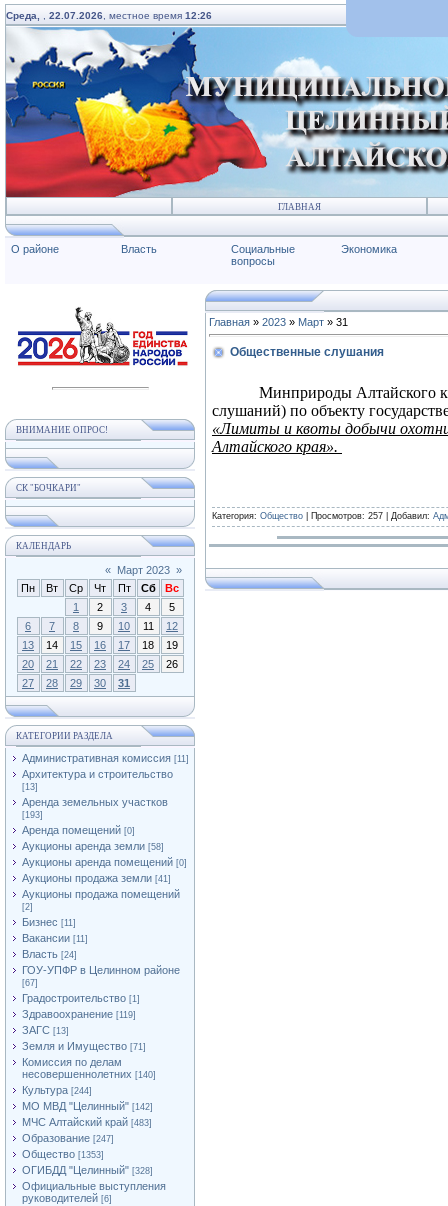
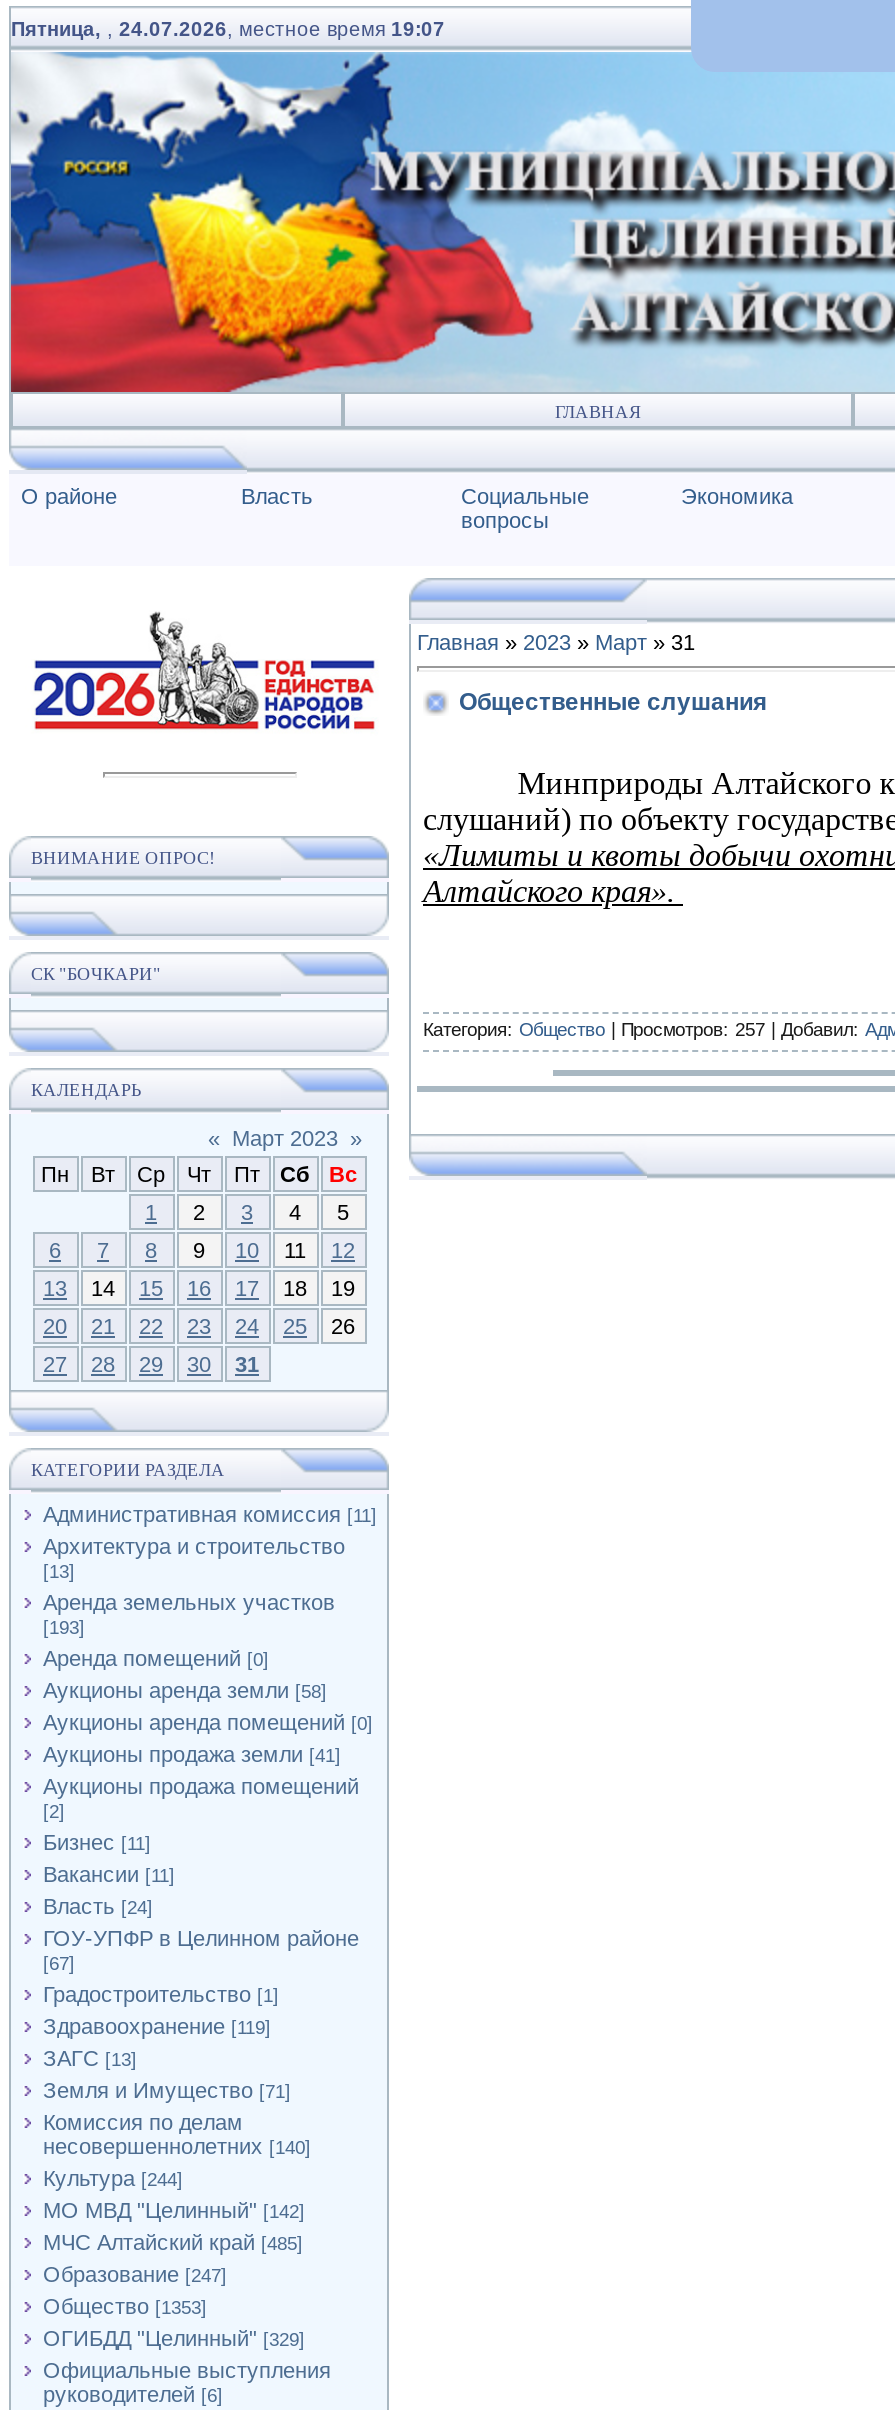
- Среда,, 22.07.2026, местное время 12:26
+ Пятница,, 24.07.2026, местное время 19:07

- МЧС Алтайский край [483]
+ МЧС Алтайский край [485]

- ОГИБДД "Целинный" [328]
+ ОГИБДД "Целинный" [329]
